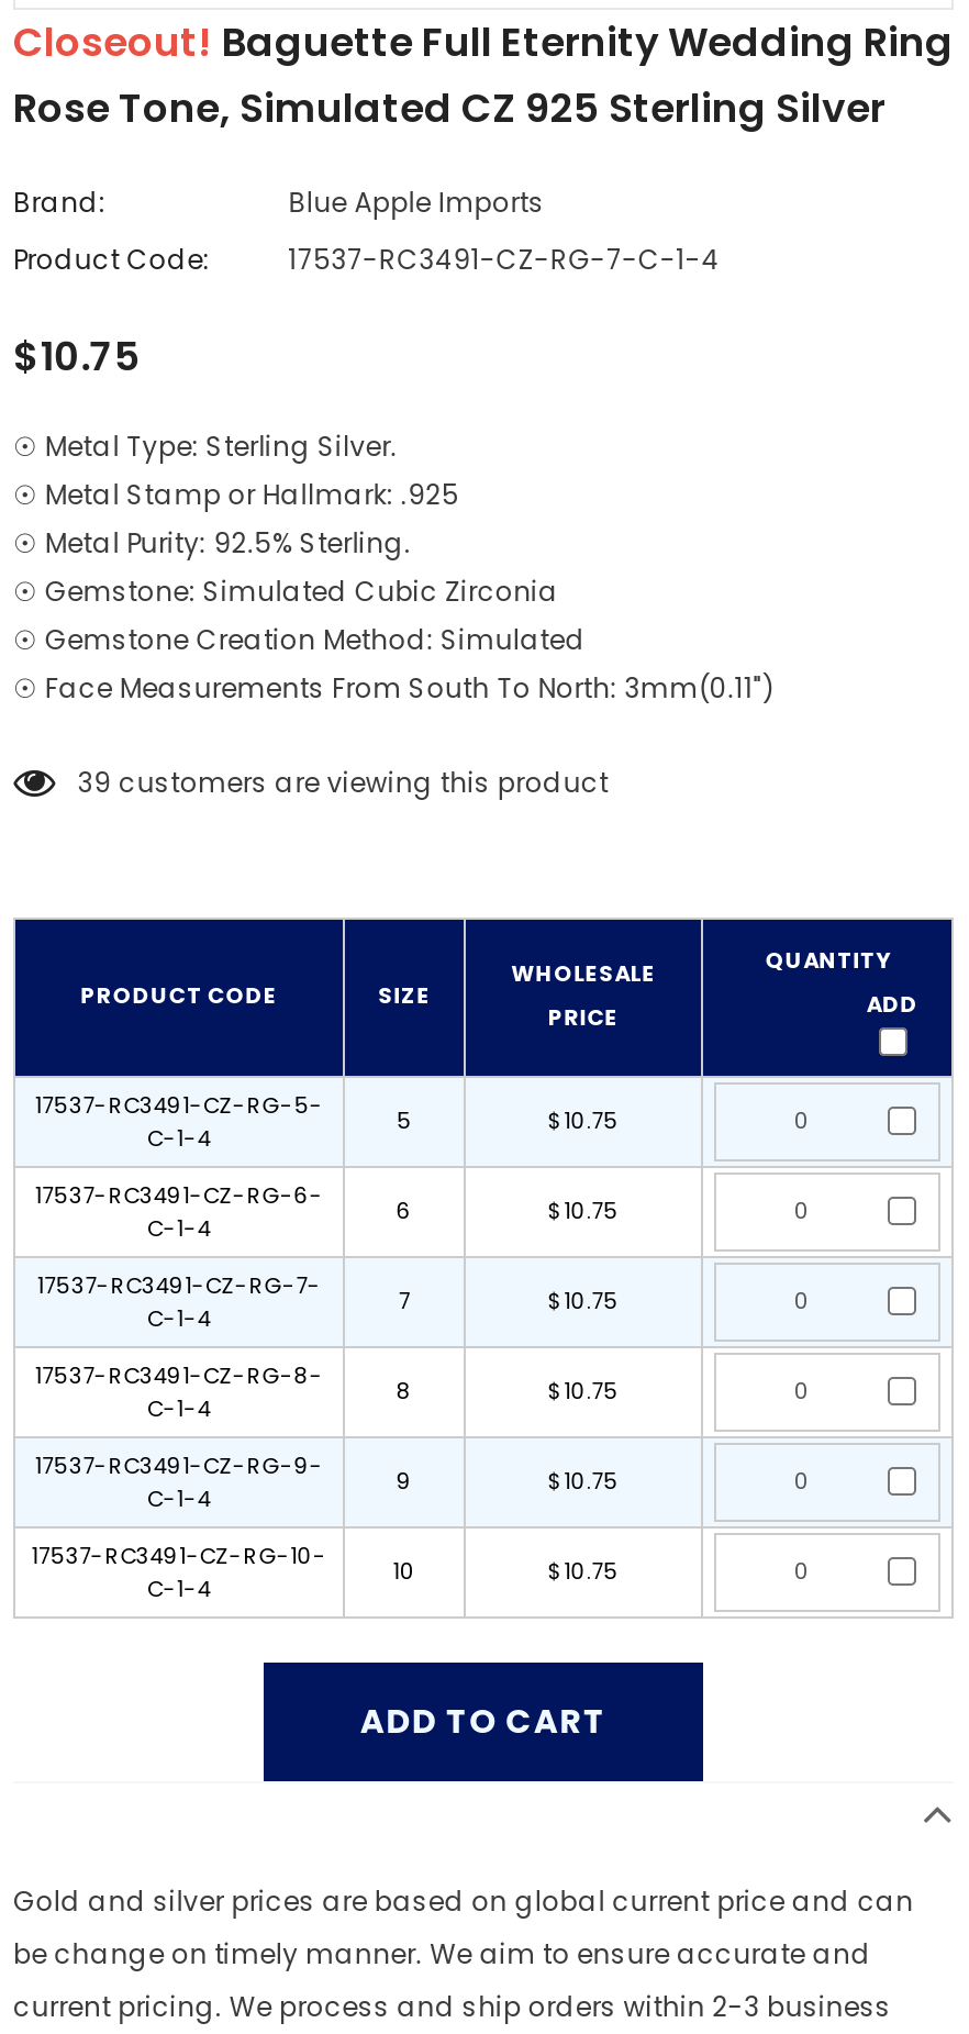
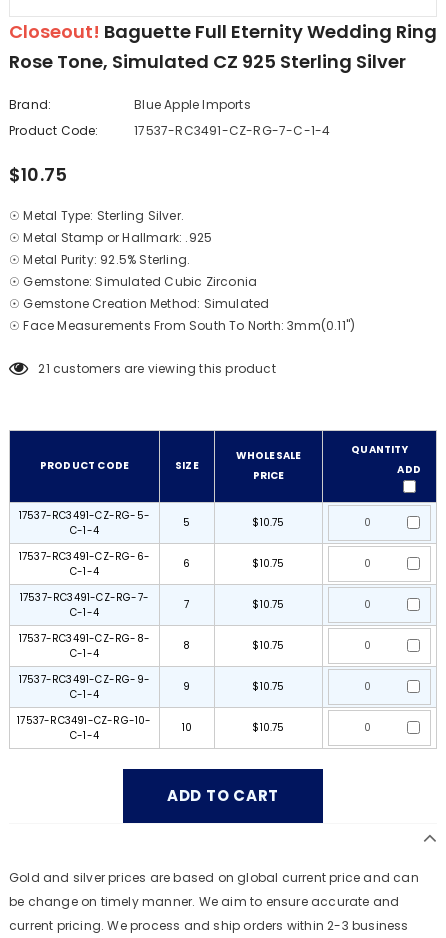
- 39 customers are viewing this product
+ 21 customers are viewing this product
